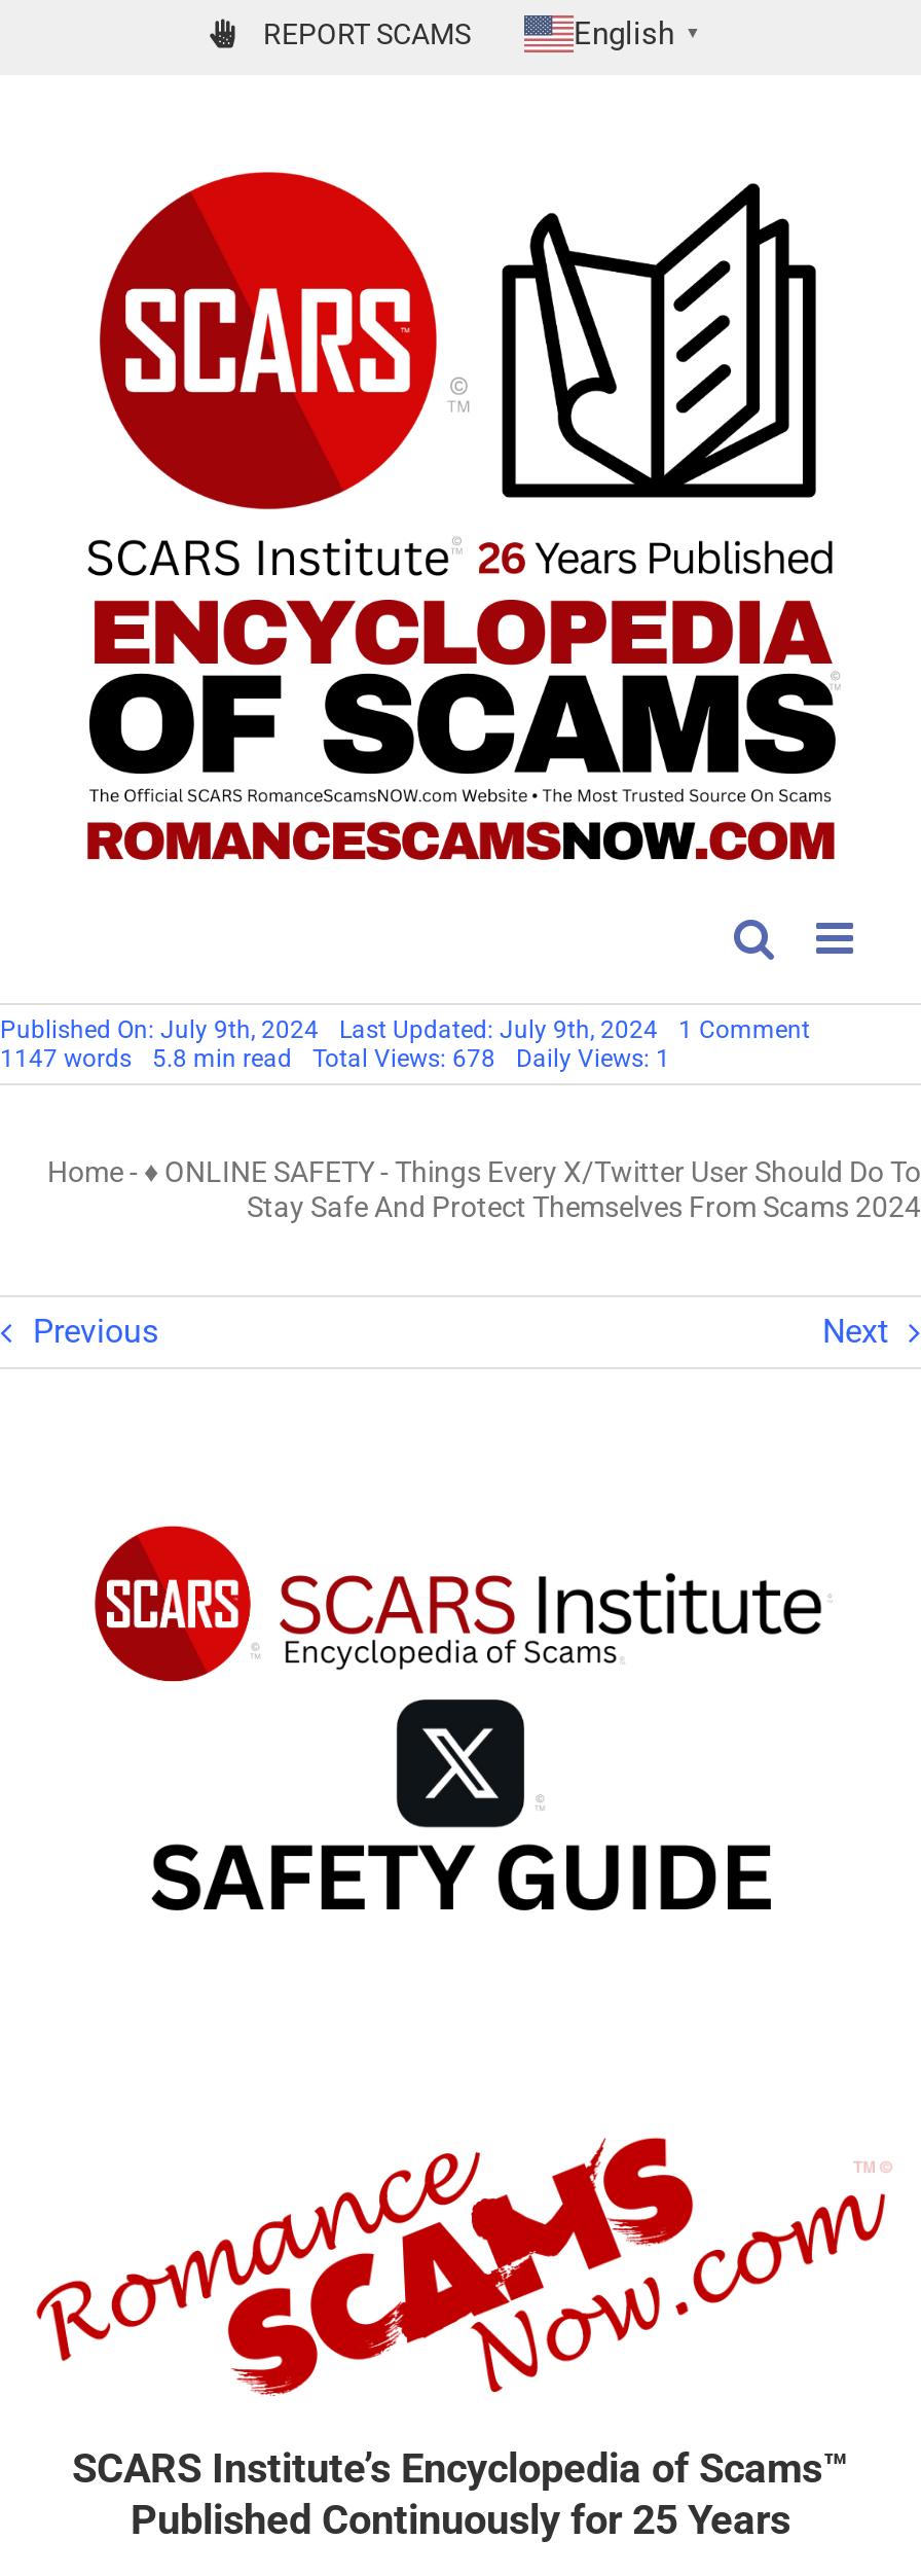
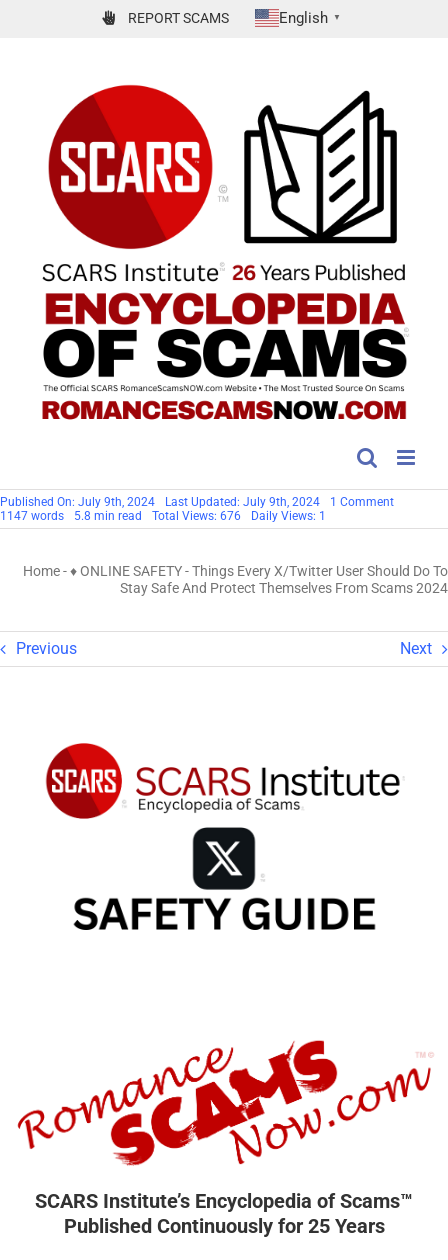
- 1147 words 5.8 min read Total Views: 678 Daily Views: 1
+ 1147 words 5.8 min read Total Views: 676 Daily Views: 1
